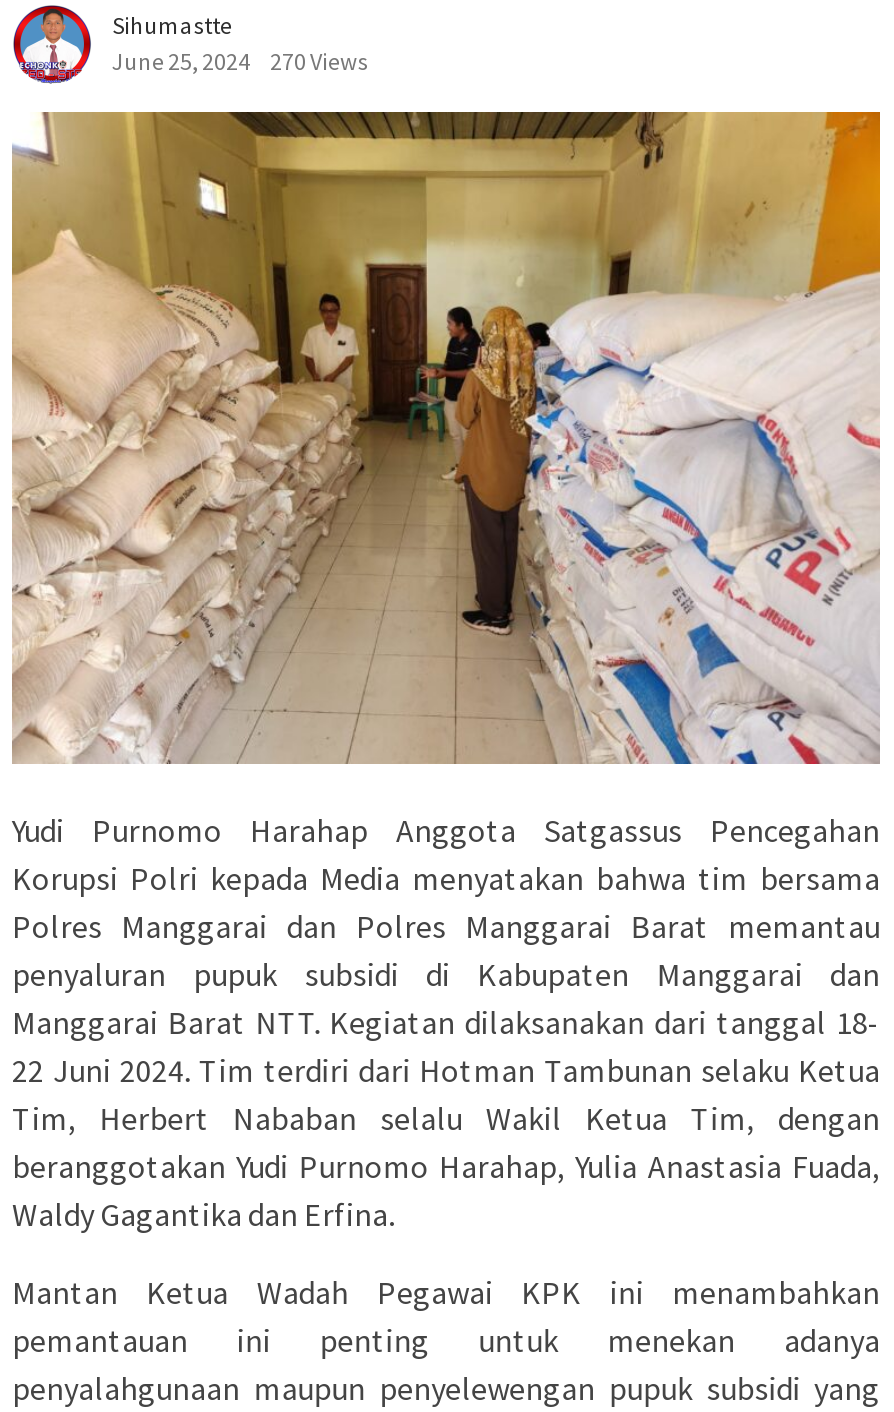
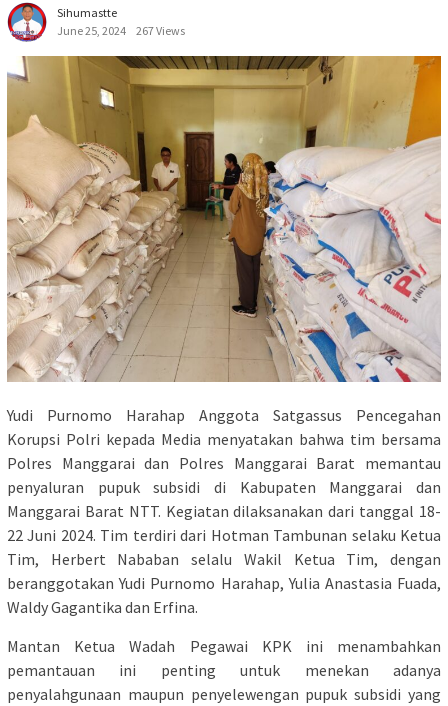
- June 25, 2024 270 Views
+ June 25, 2024 267 Views
